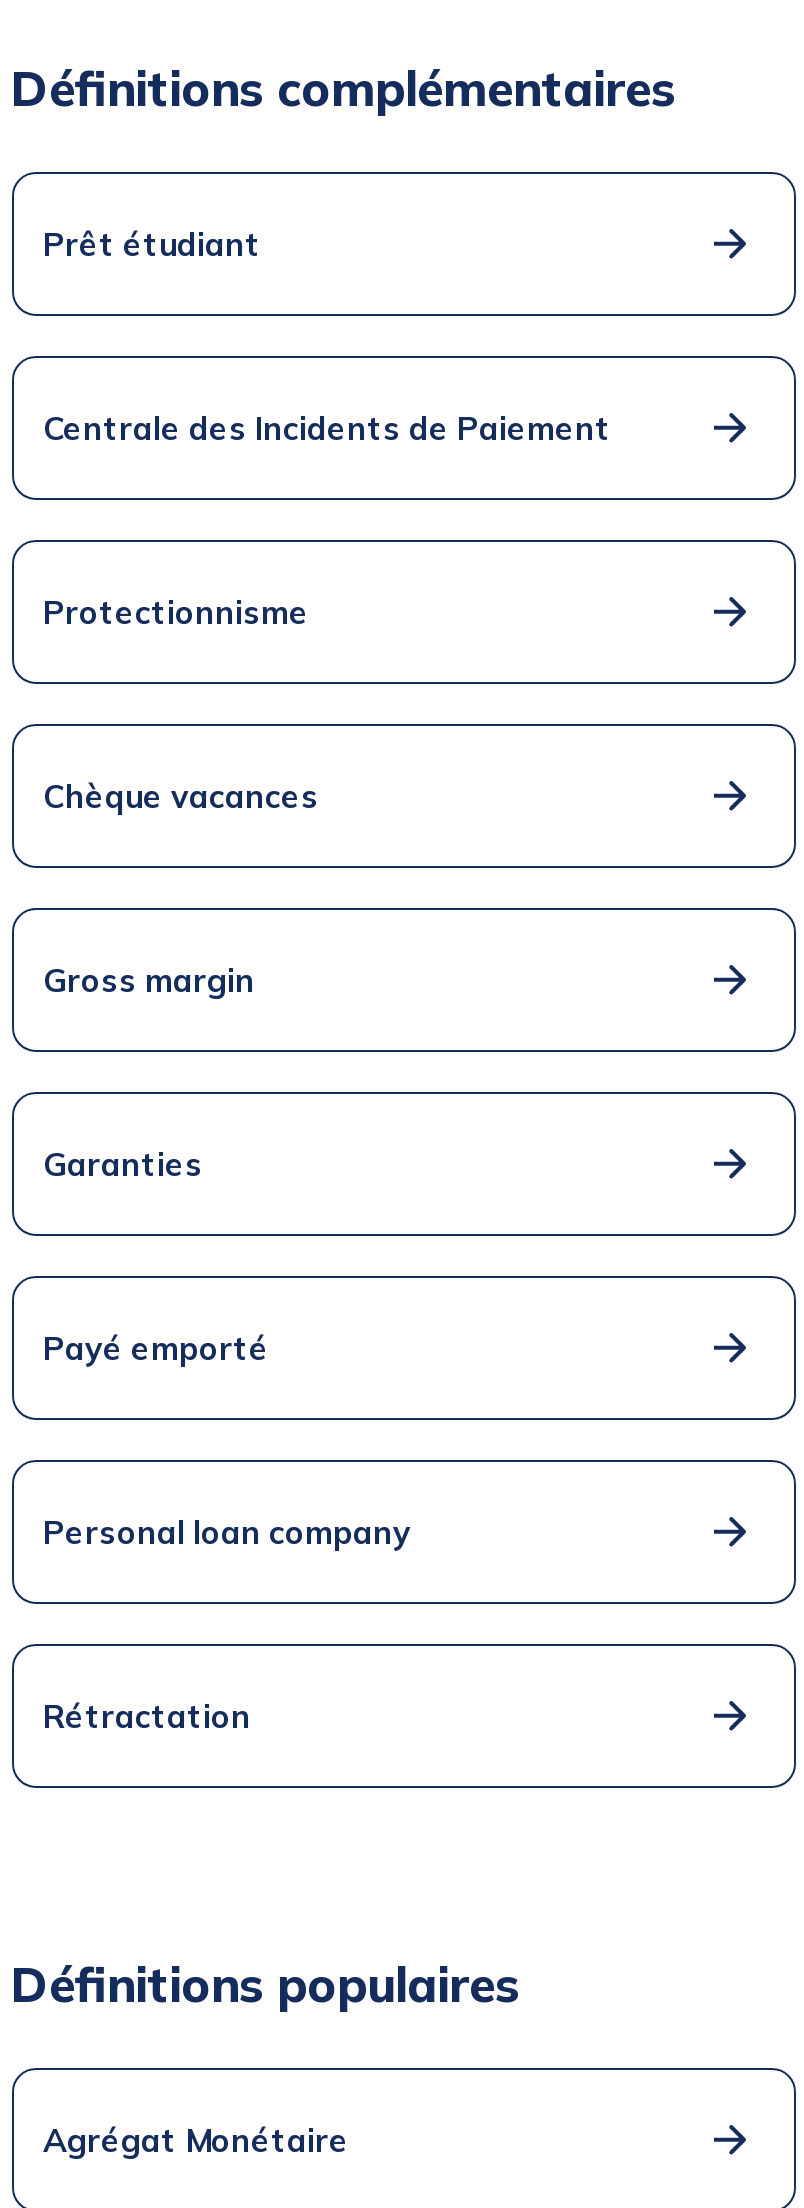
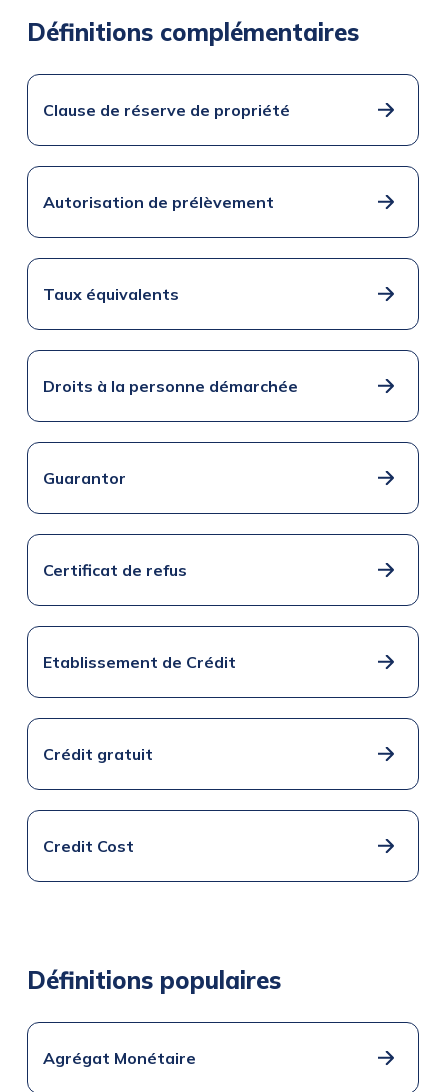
- Prêt étudiant
+ Clause de réserve de propriété

- Centrale des Incidents de Paiement
+ Autorisation de prélèvement

- Protectionnisme
+ Taux équivalents

- Chèque vacances
+ Droits à la personne démarchée

- Gross margin
+ Guarantor

- Garanties
+ Certificat de refus

- Payé emporté
+ Etablissement de Crédit

- Personal loan company
+ Crédit gratuit

- Rétractation
+ Credit Cost
